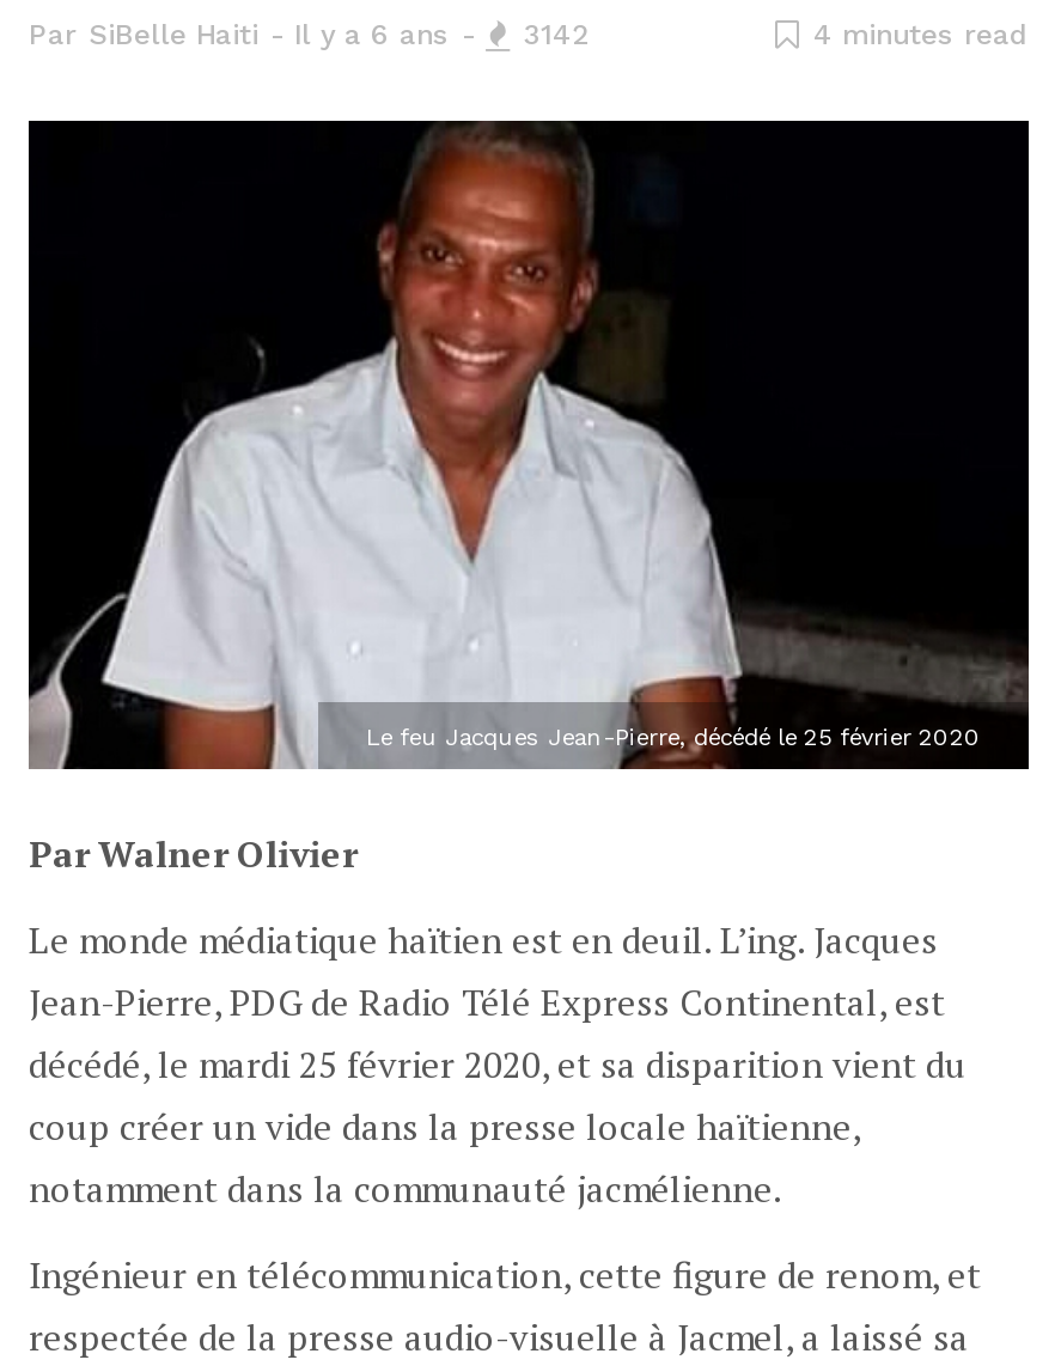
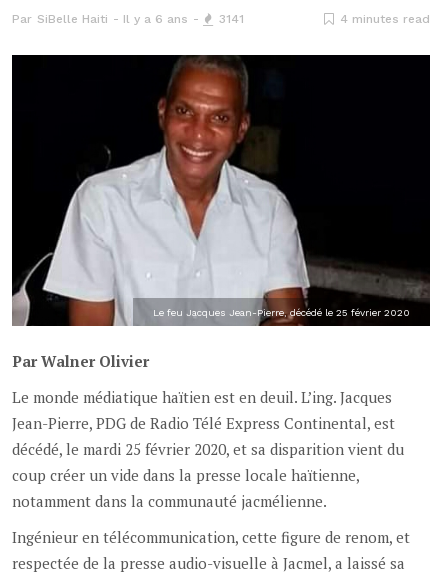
- Par SiBelle Haiti Il y a 6 ans 3142
+ Par SiBelle Haiti Il y a 6 ans 3141
